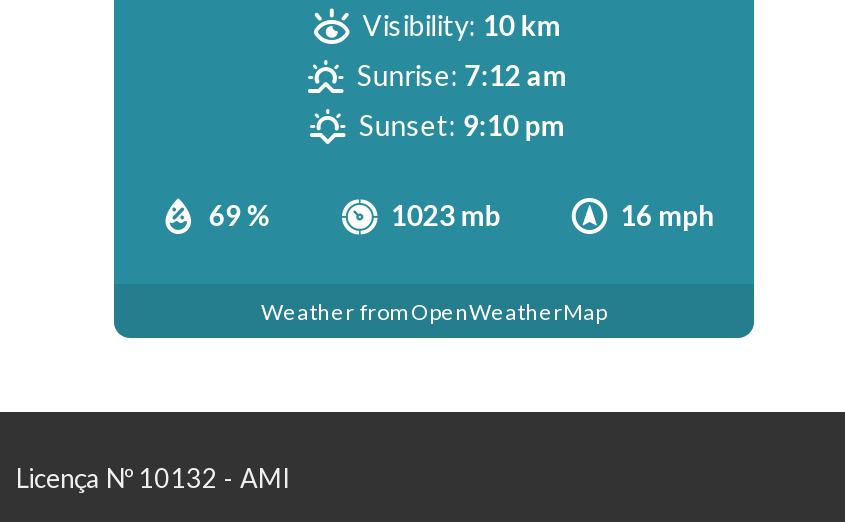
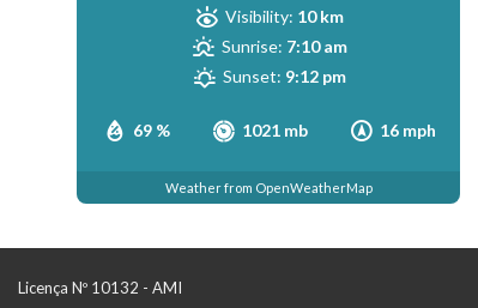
- Sunrise: 7:12 am
+ Sunrise: 7:10 am

- Sunset: 9:10 pm
+ Sunset: 9:12 pm

- 1023 mb
+ 1021 mb
